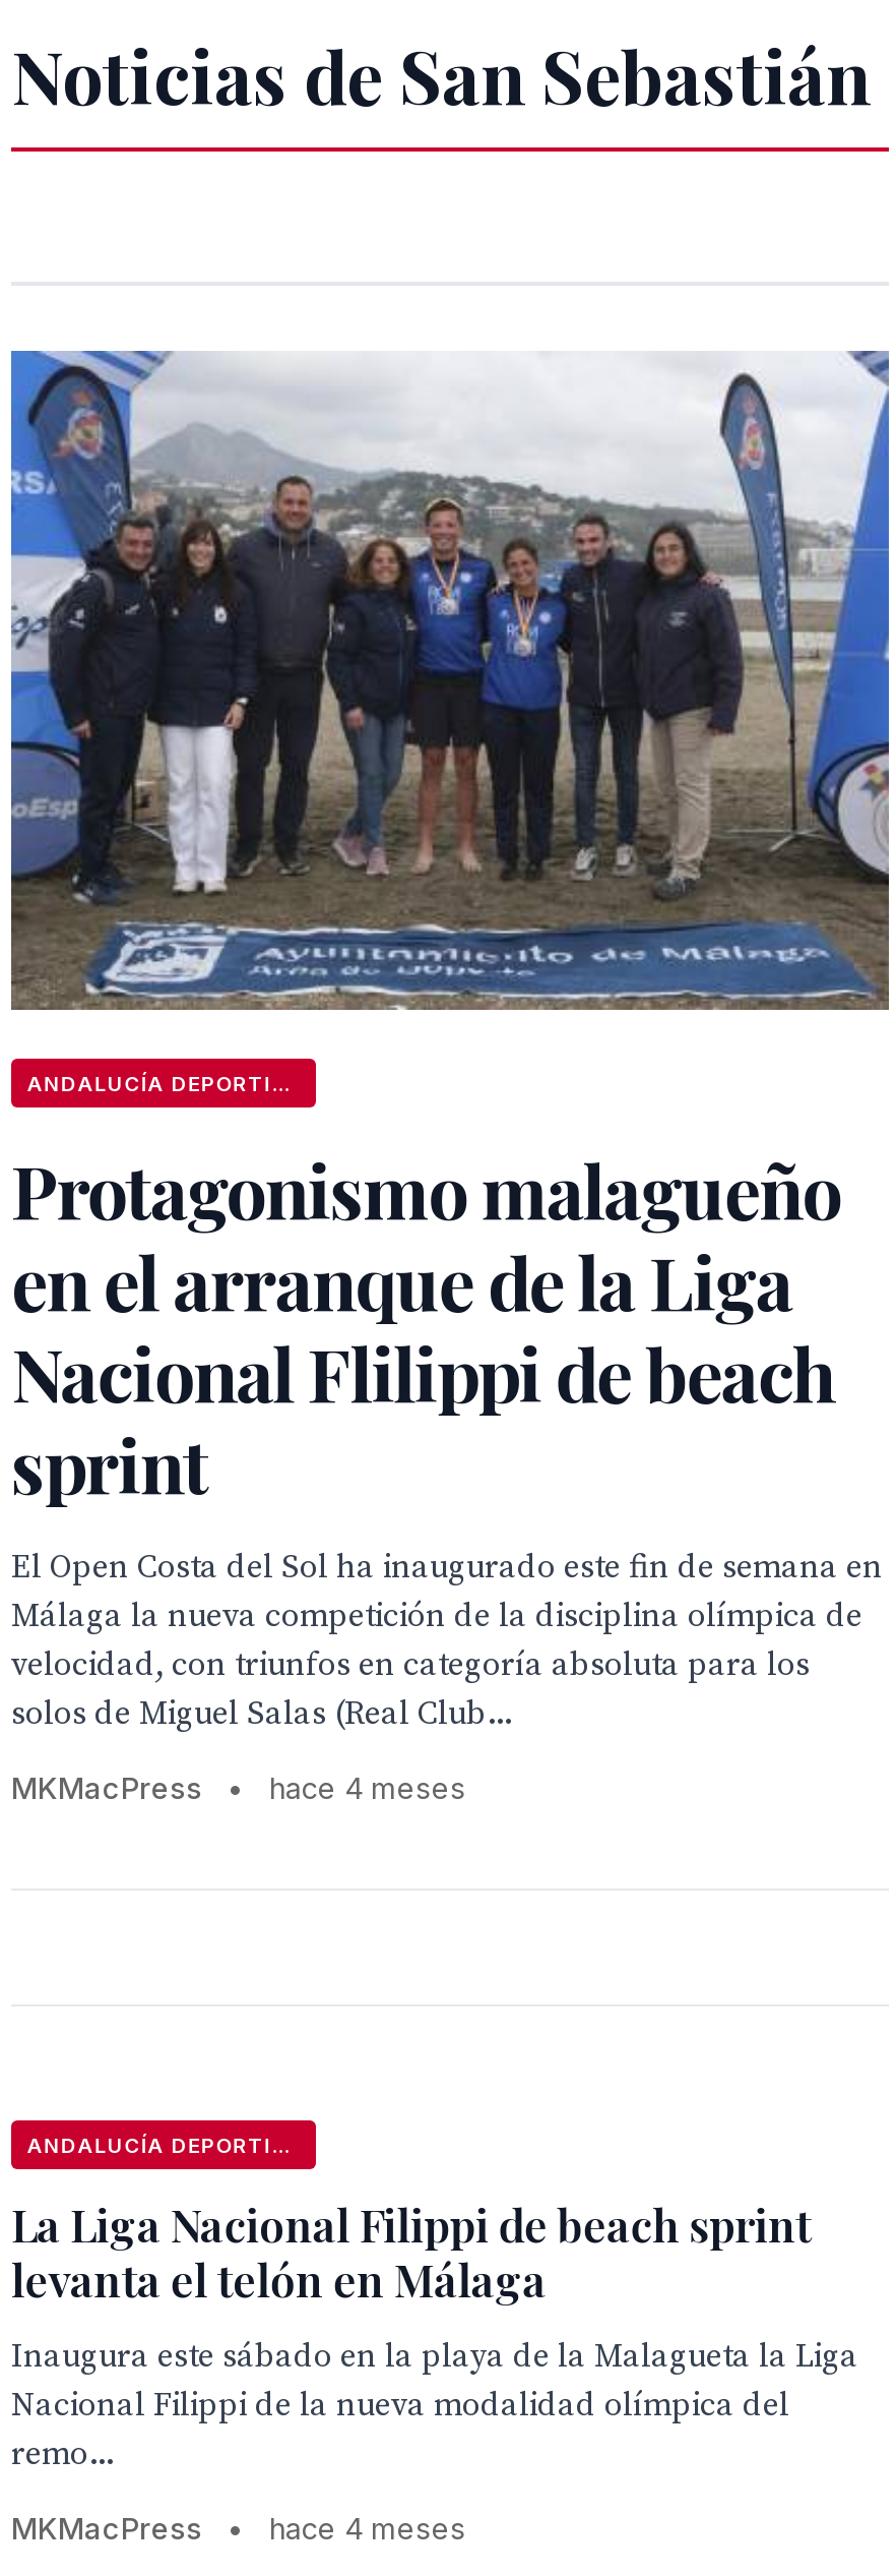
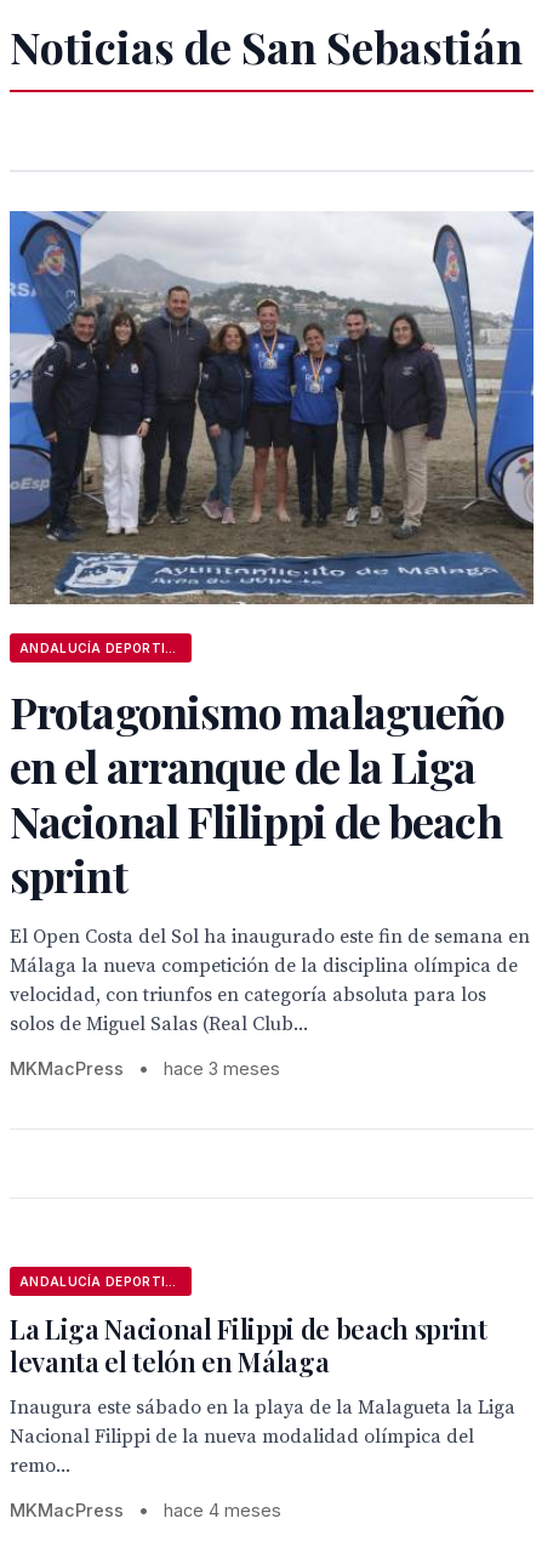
- hace 4 meses
+ hace 3 meses
